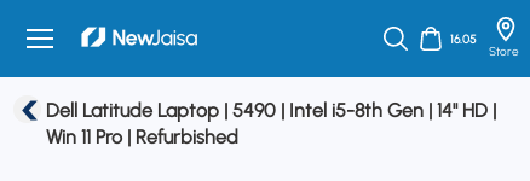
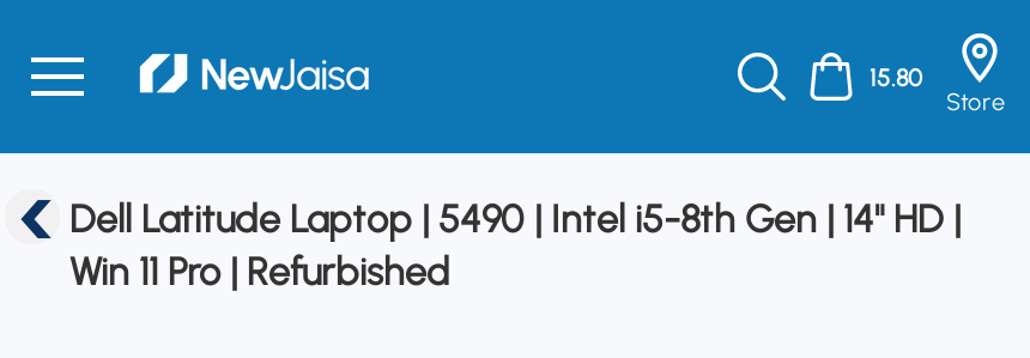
- 16.05
+ 15.80
